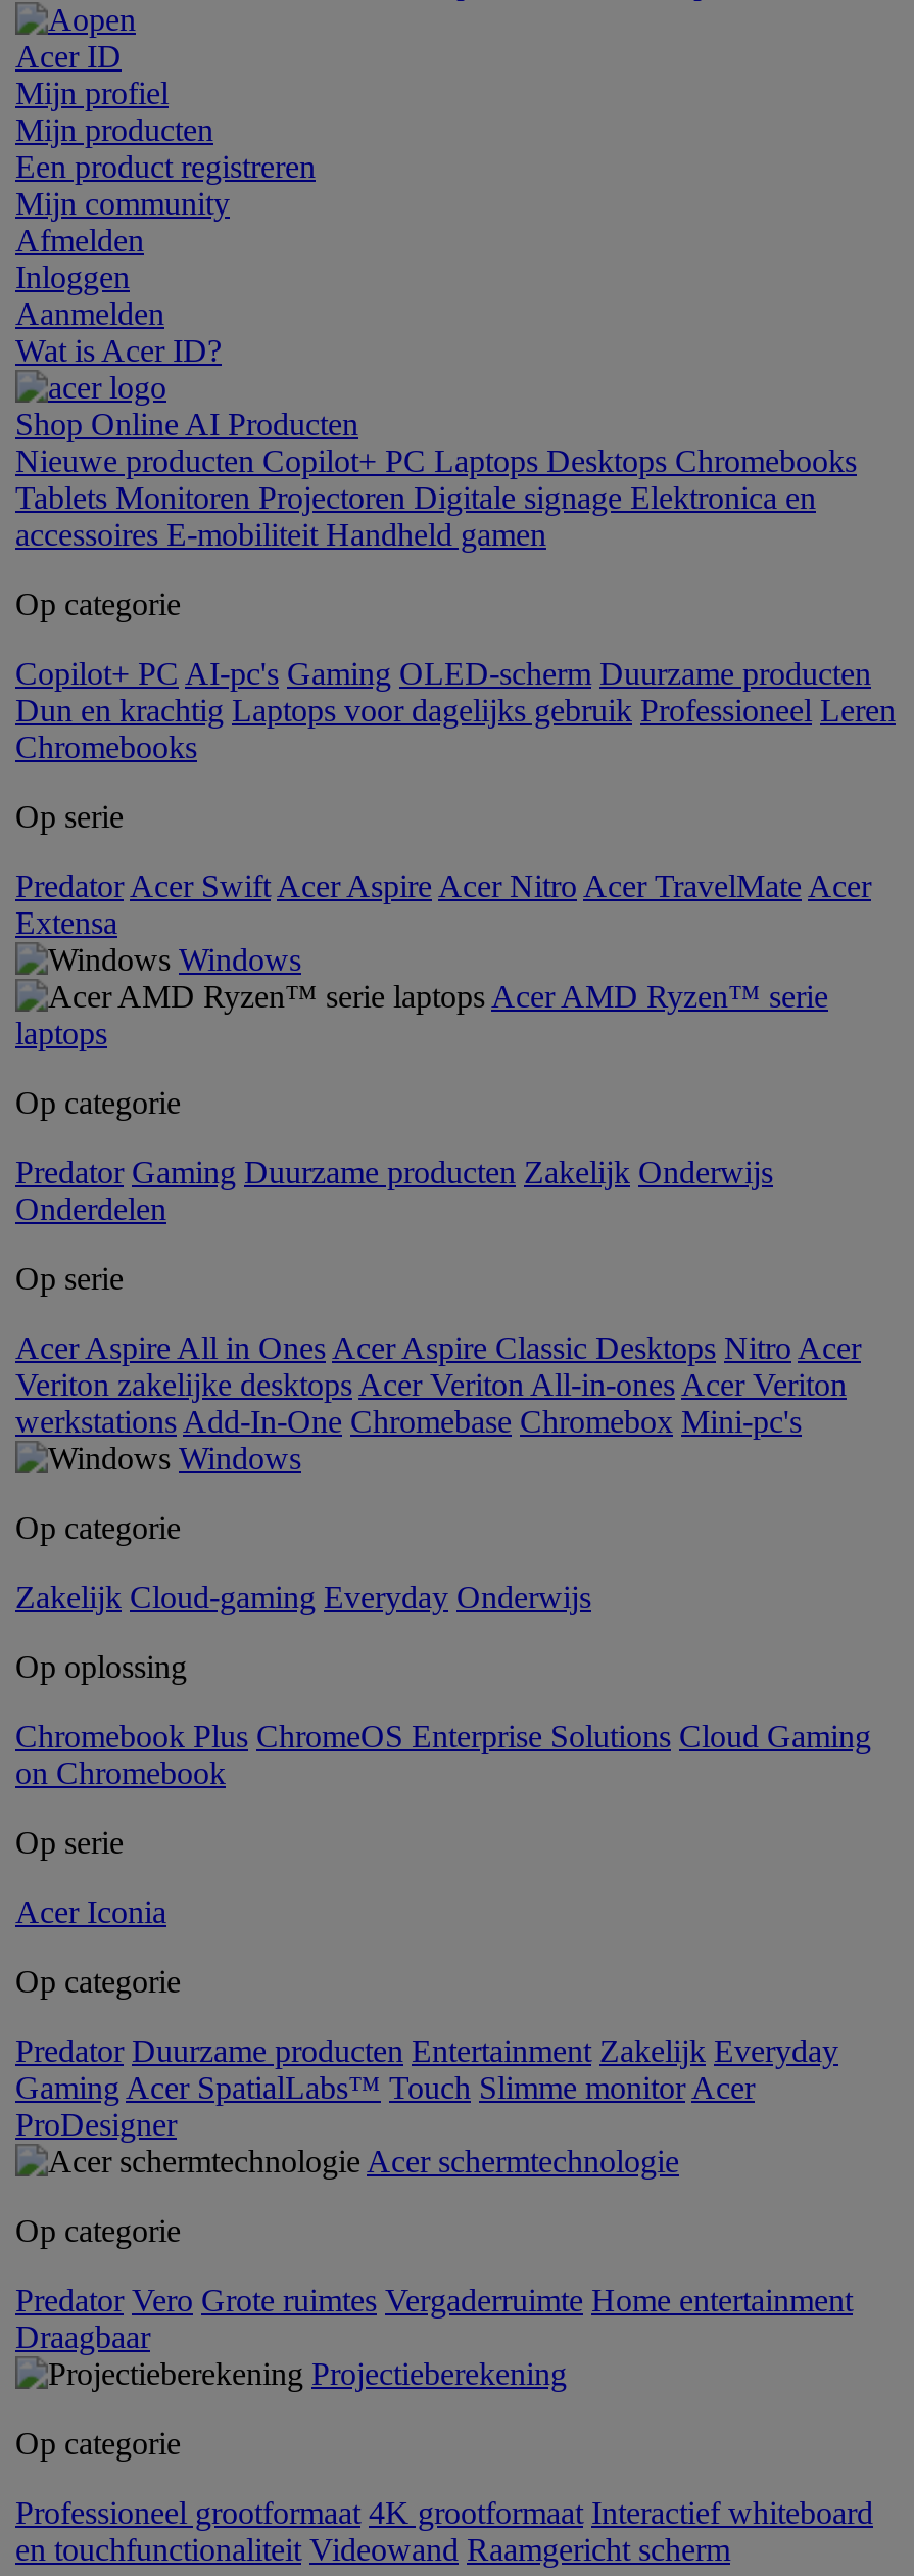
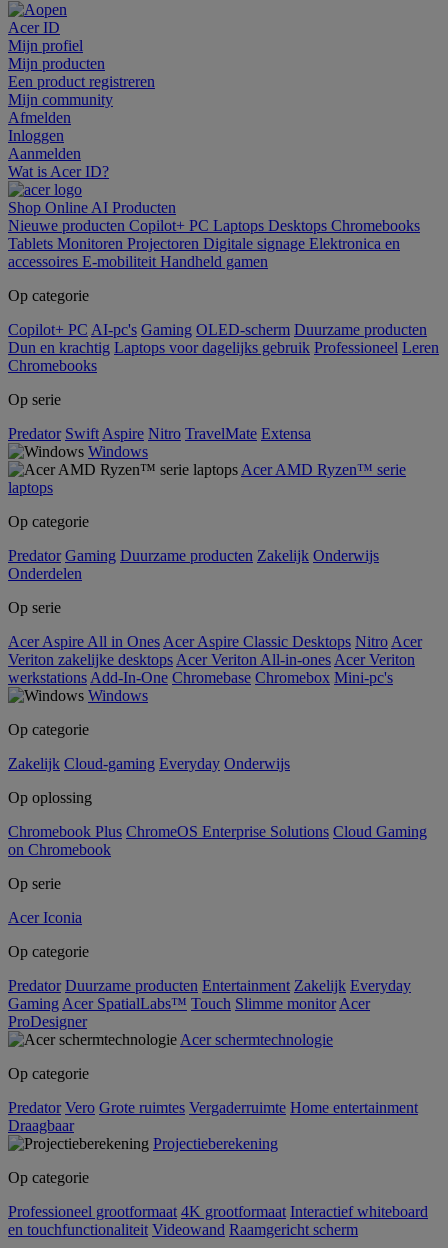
- Predator Acer Swift Acer Aspire Acer Nitro Acer TravelMate Acer
- Extensa
+ Predator Swift Aspire Nitro TravelMate Extensa
